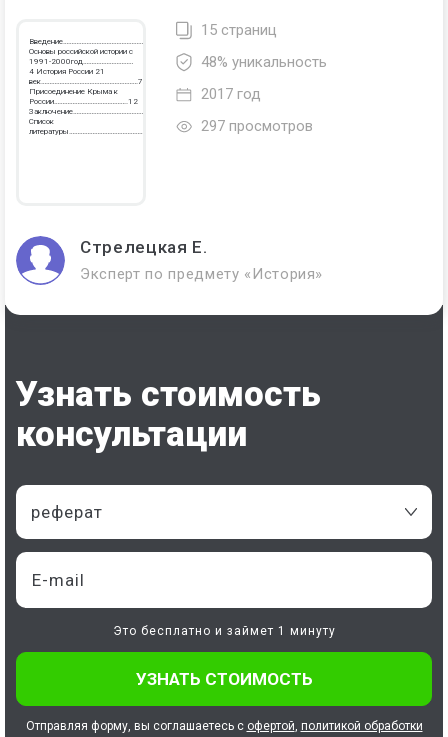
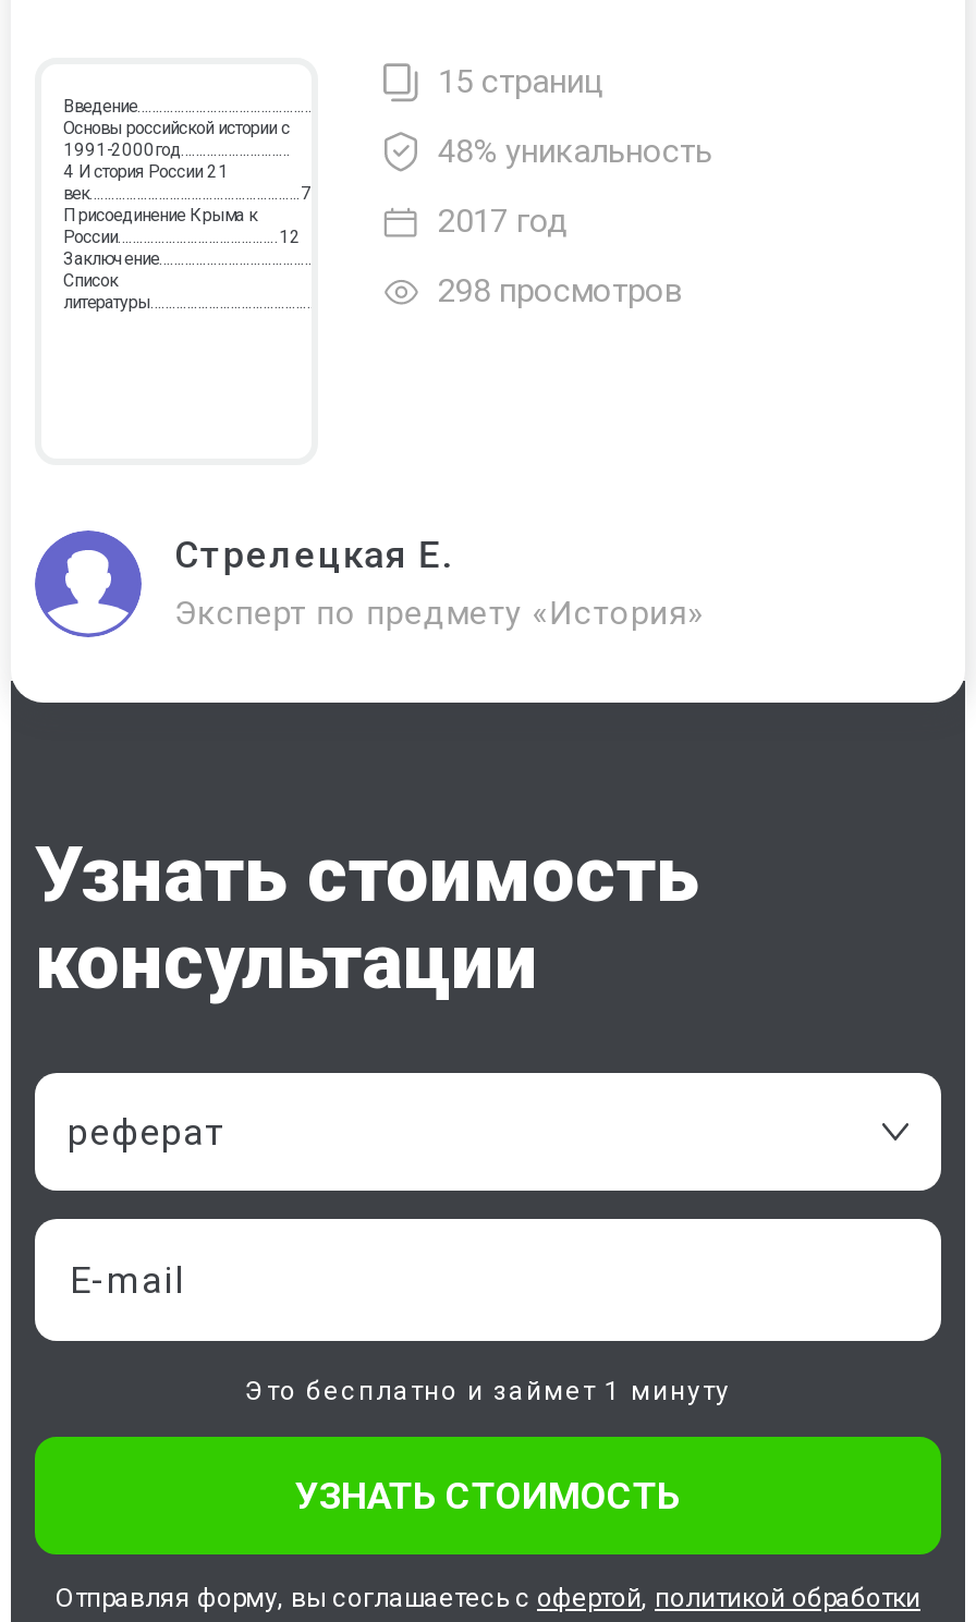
- 297 просмотров
+ 298 просмотров
